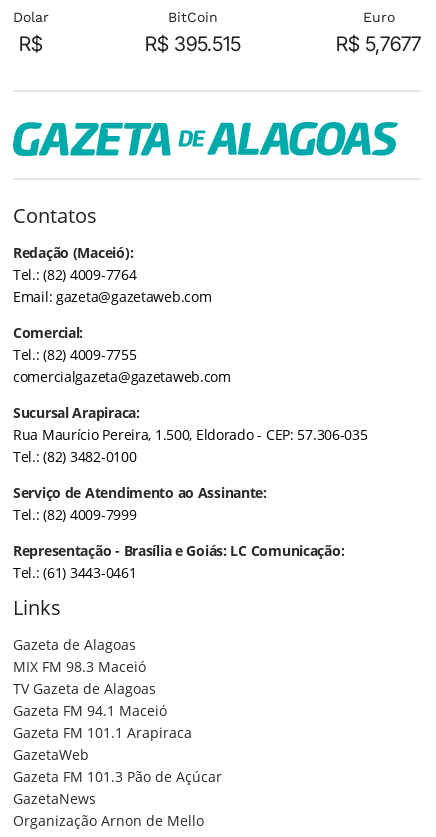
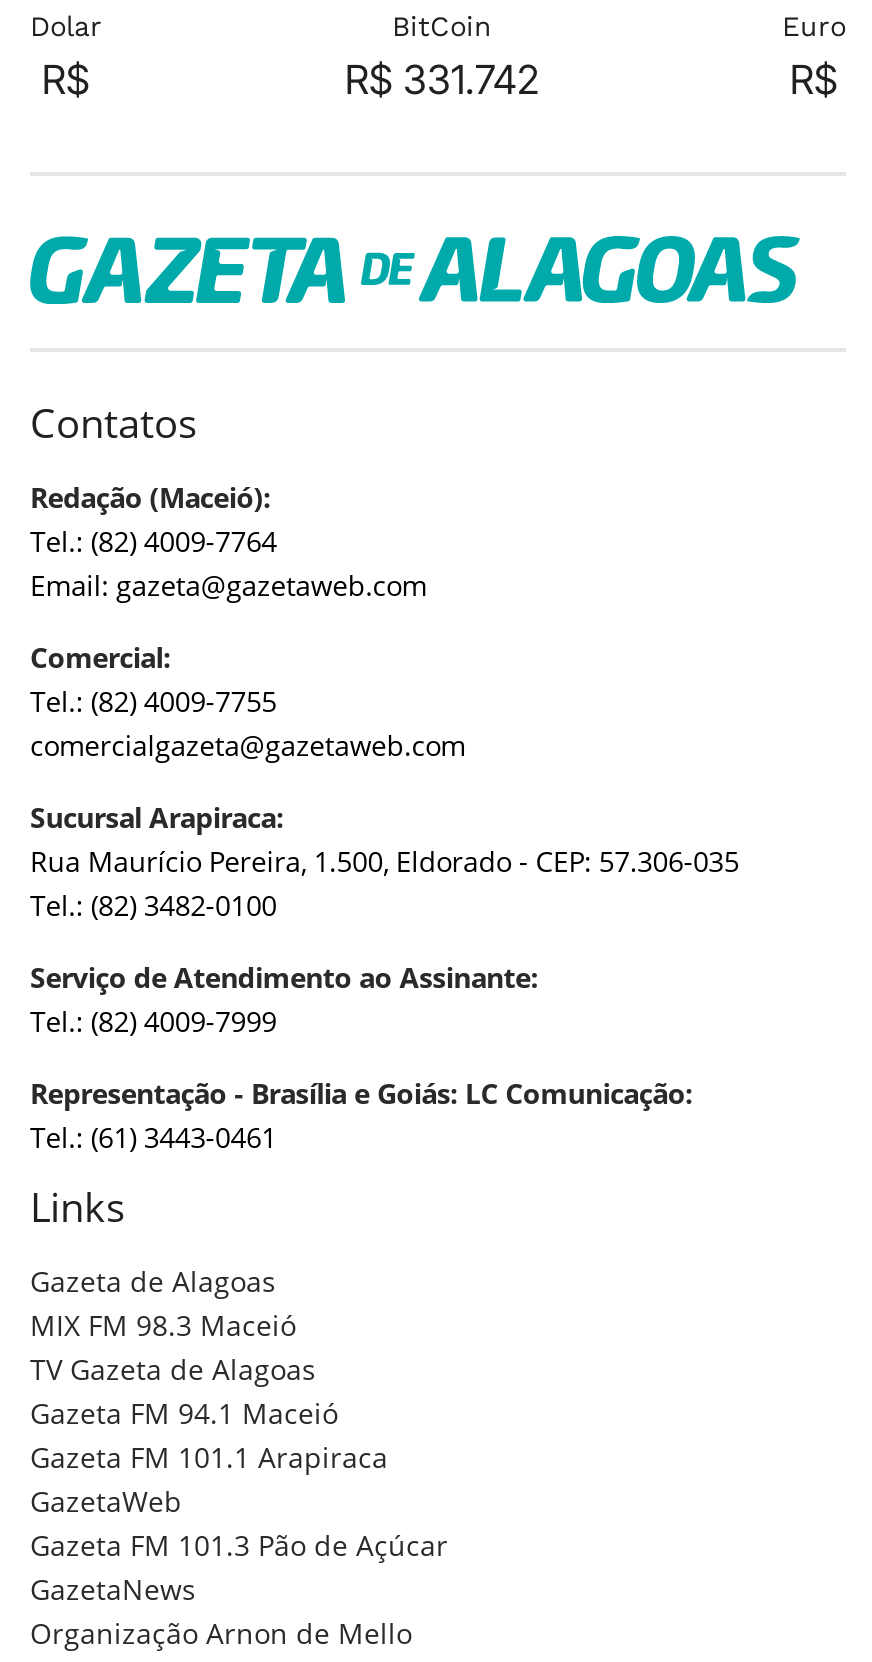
- R$ 395.515
+ R$ 331.742

- R$ 5,7677
+ R$
